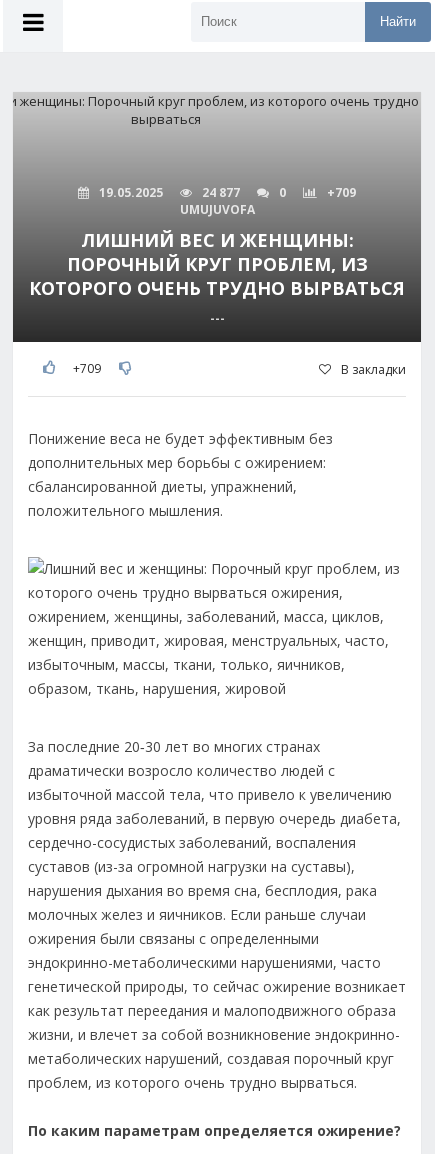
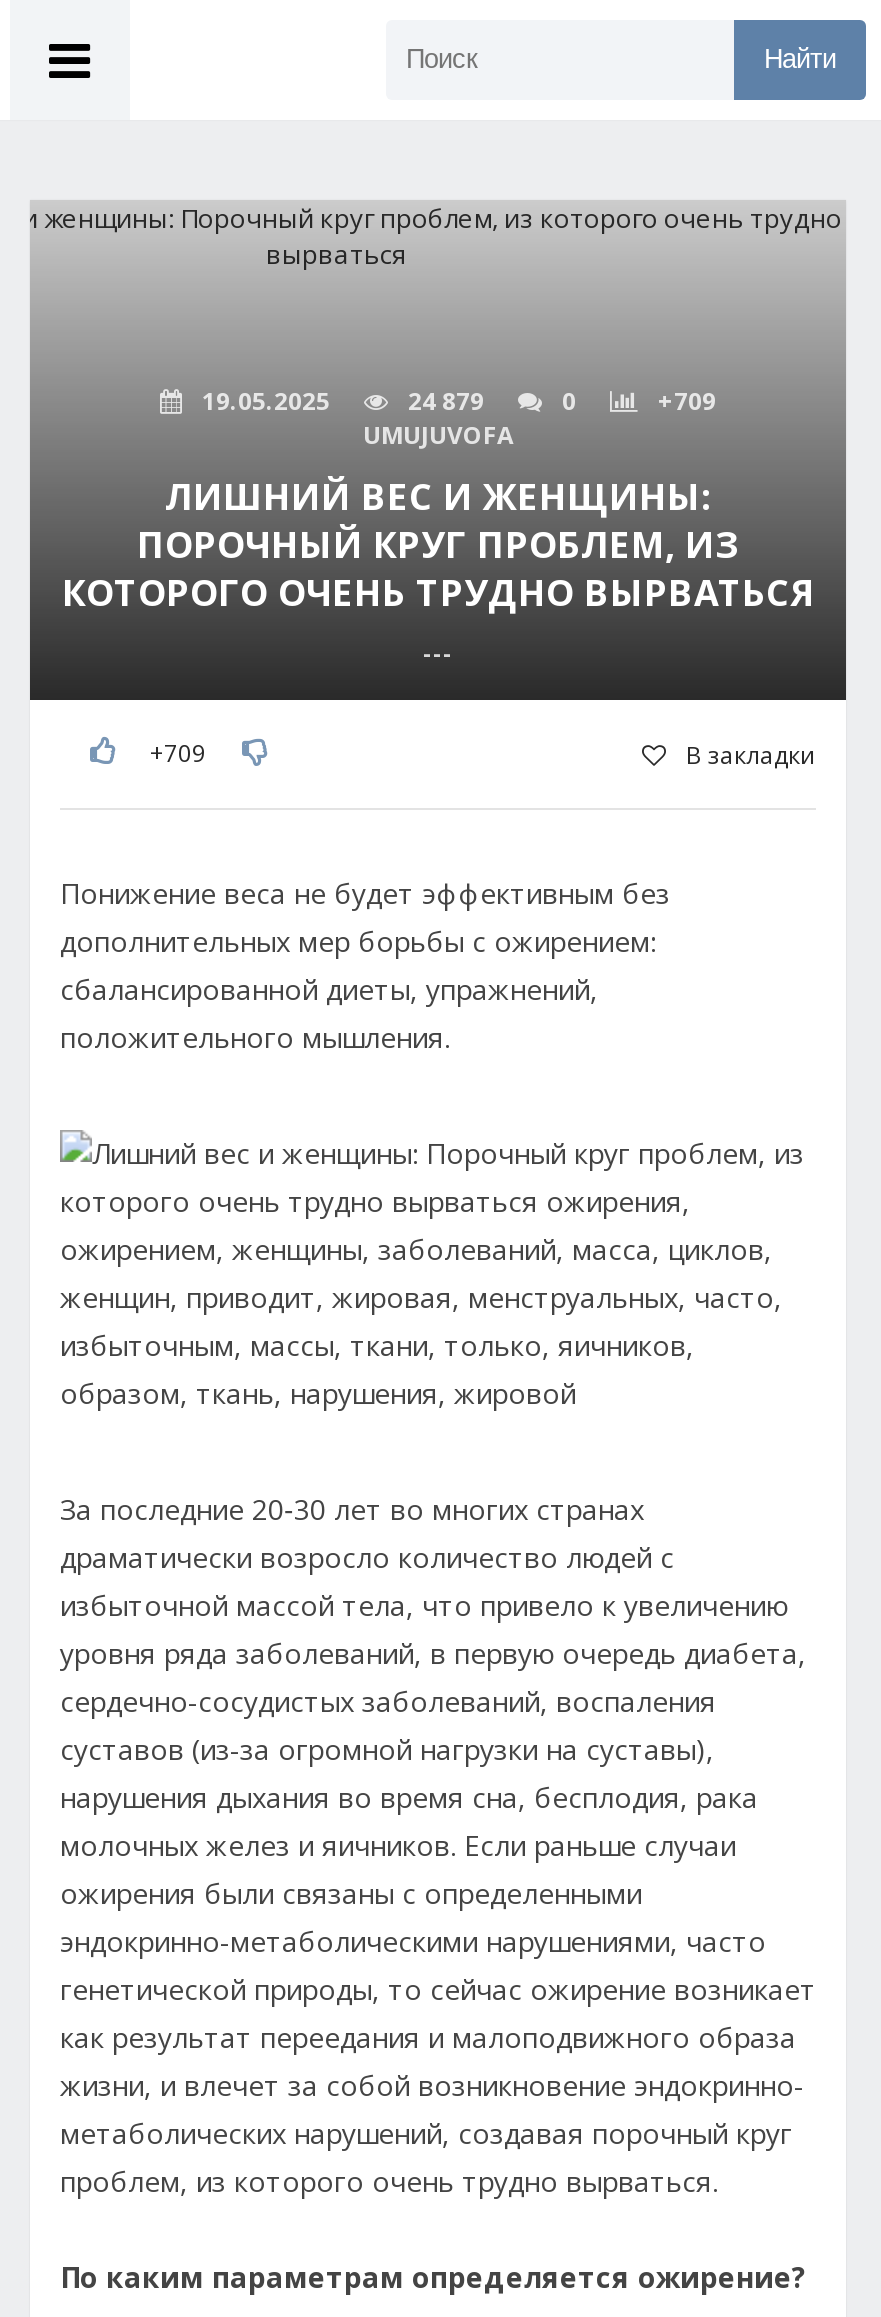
- 24 877
+ 24 879
